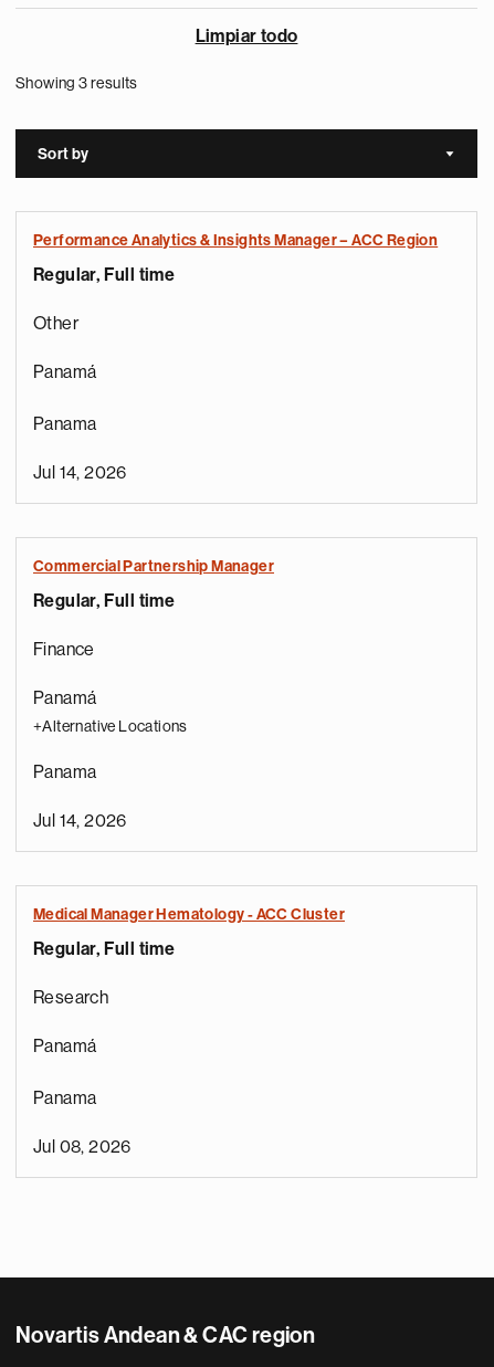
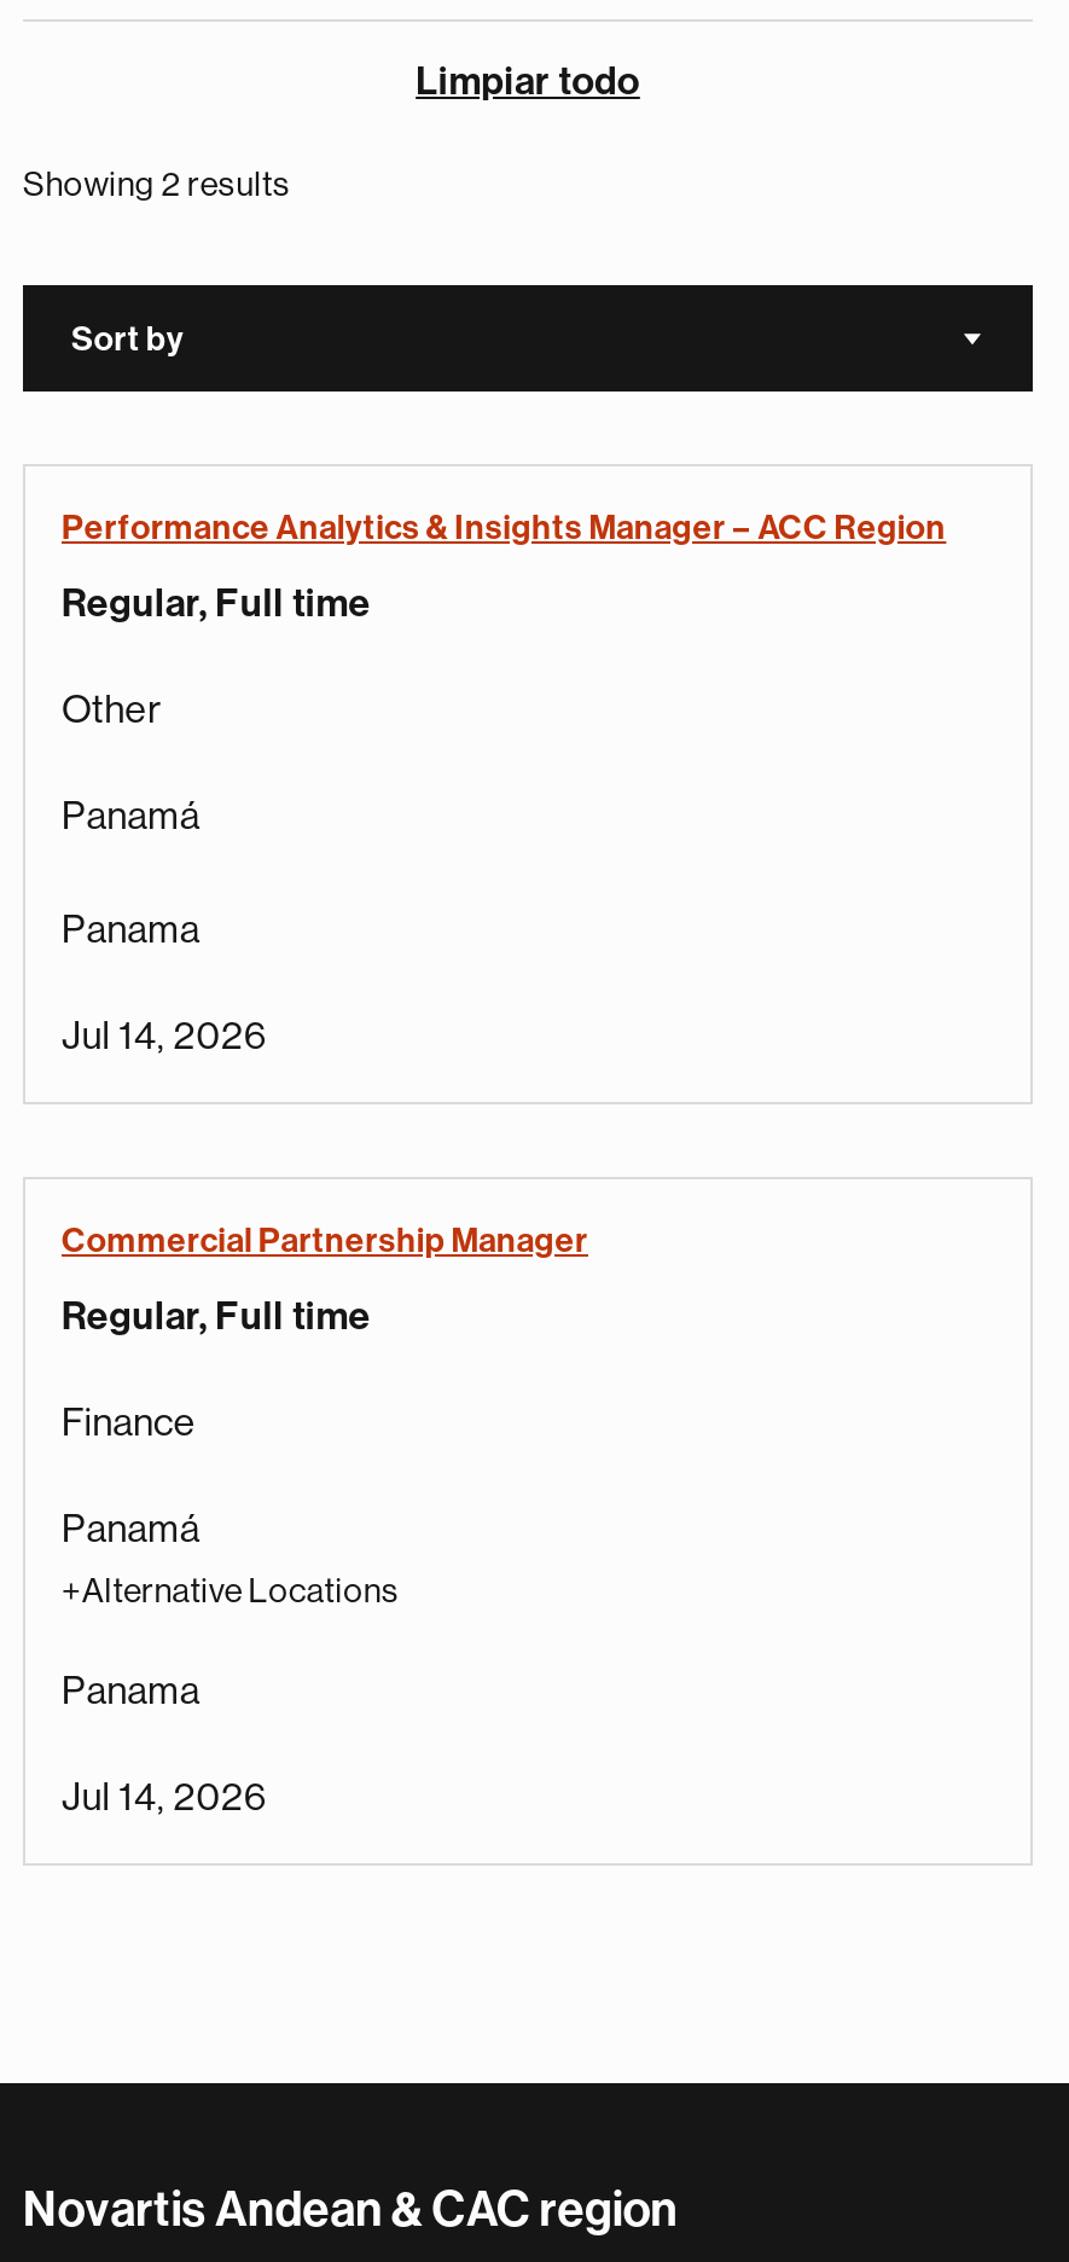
- Showing 3 results
+ Showing 2 results

- Medical Manager Hematology - ACC Cluster
- Regular, Full time
- Research
- Panamá
- Panama
- Jul 08, 2026
